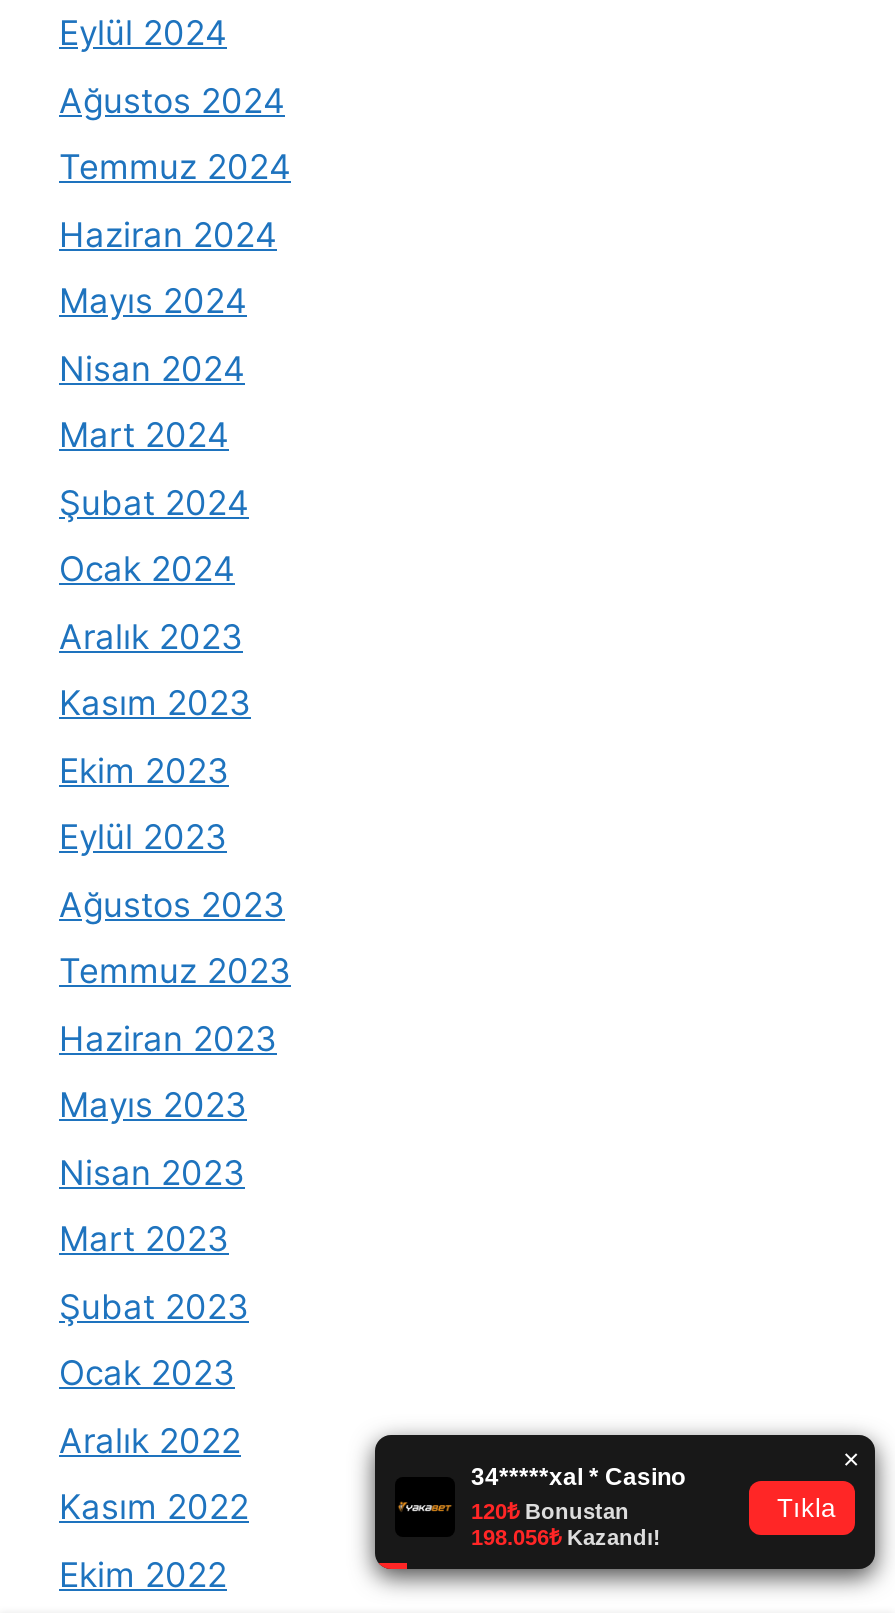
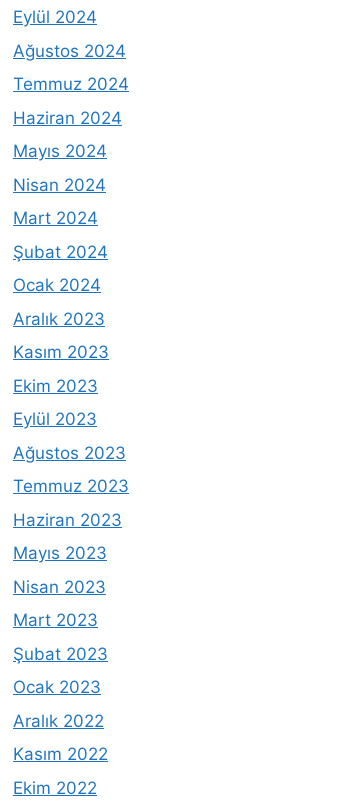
- [image]
